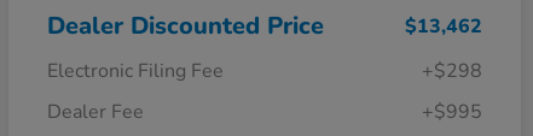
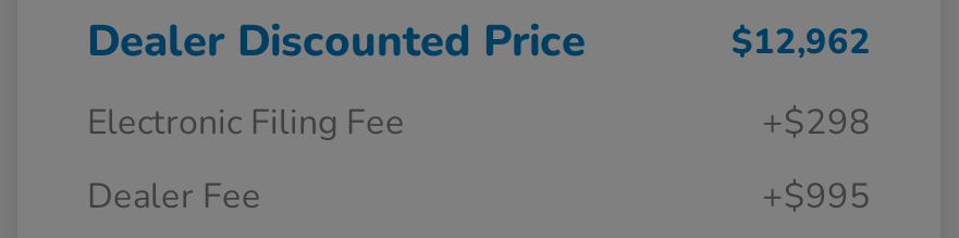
- $13,462
+ $12,962
